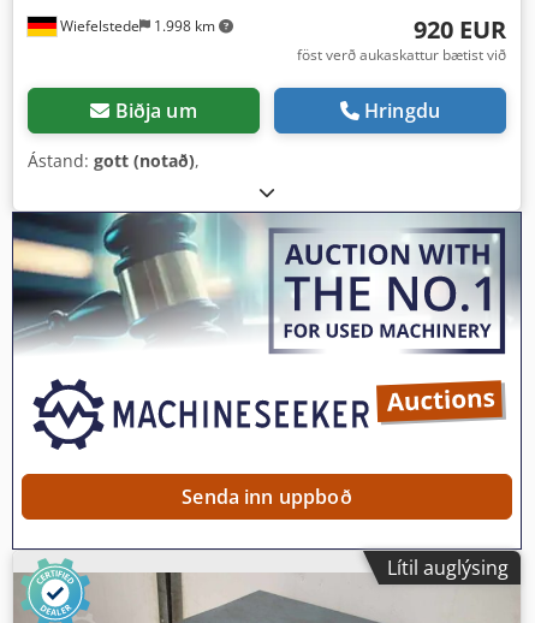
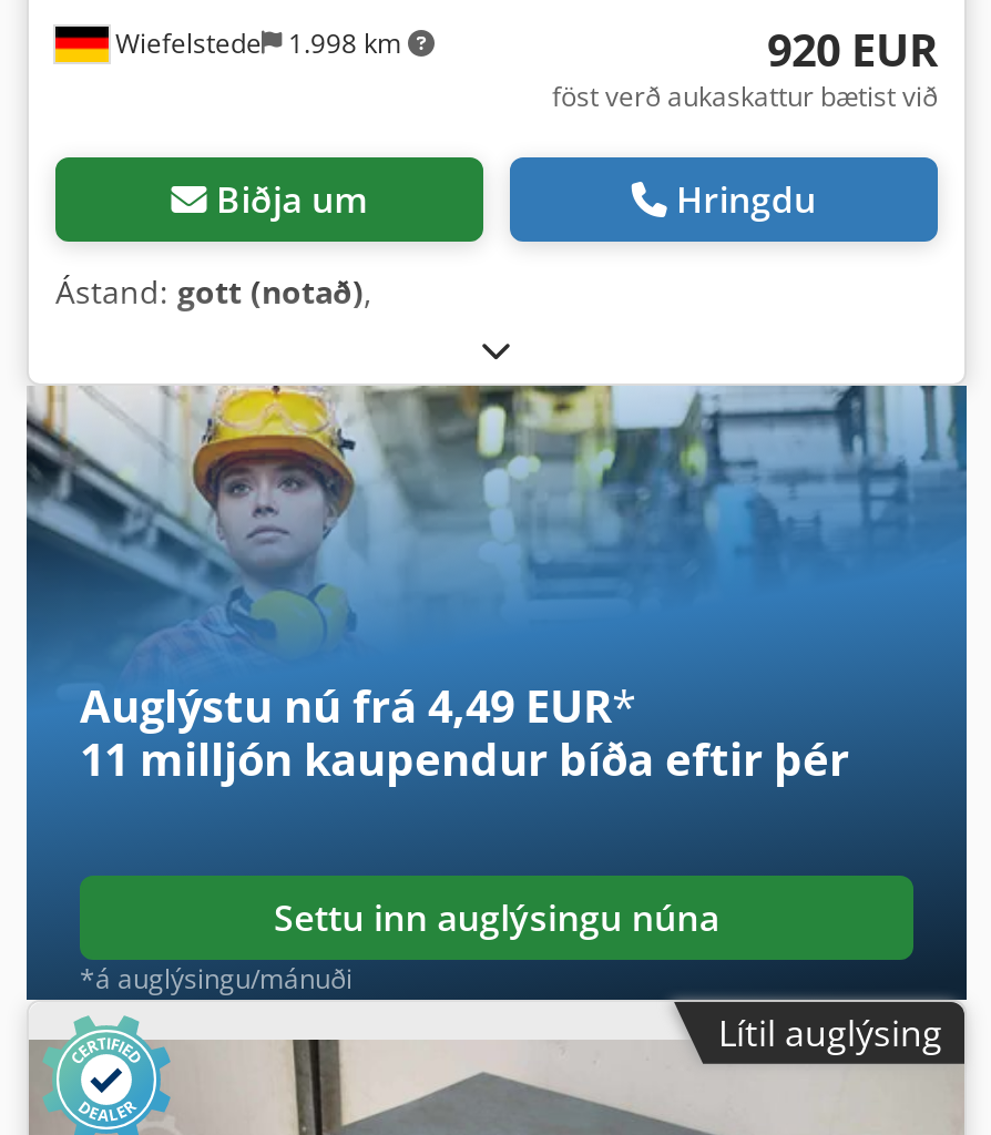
- [image]
- Senda inn uppboð
+ [image]
+ Auglýstu nú frá 4,49 EUR*
+ 11 milljón kaupendur bíða eftir þér
+ Settu inn auglýsingu núna
+ *á auglýsingu/mánuði
